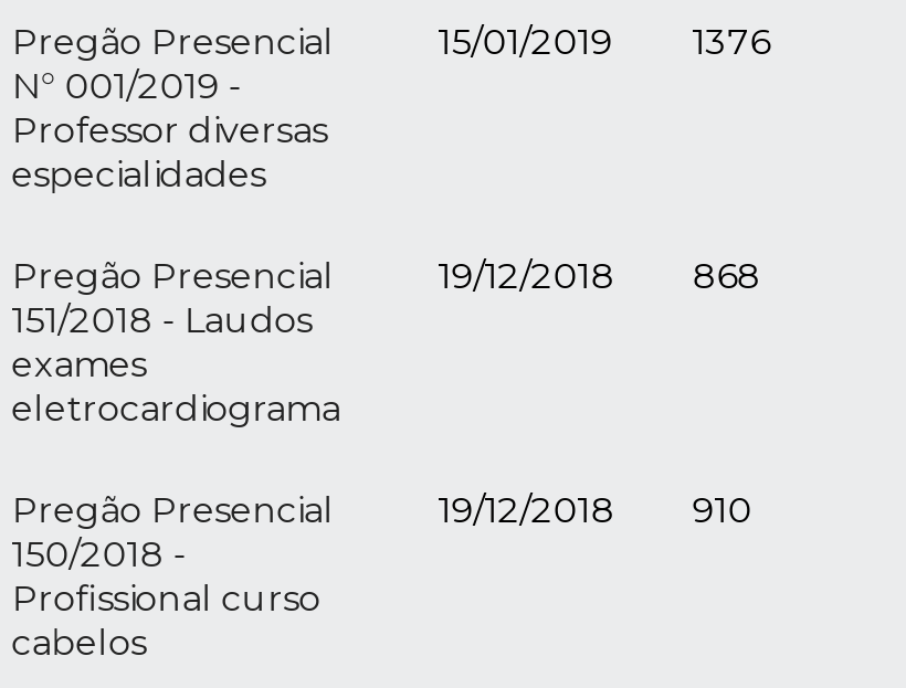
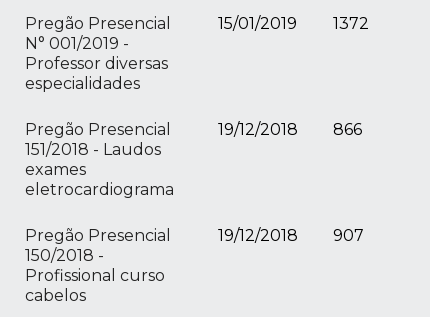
- 15/01/2019 1376
+ 15/01/2019 1372

- 19/12/2018 868
+ 19/12/2018 866

- 19/12/2018 910
+ 19/12/2018 907
